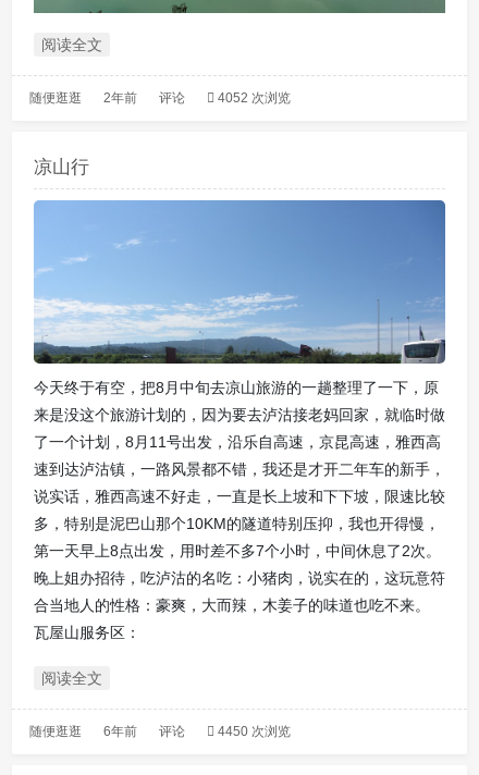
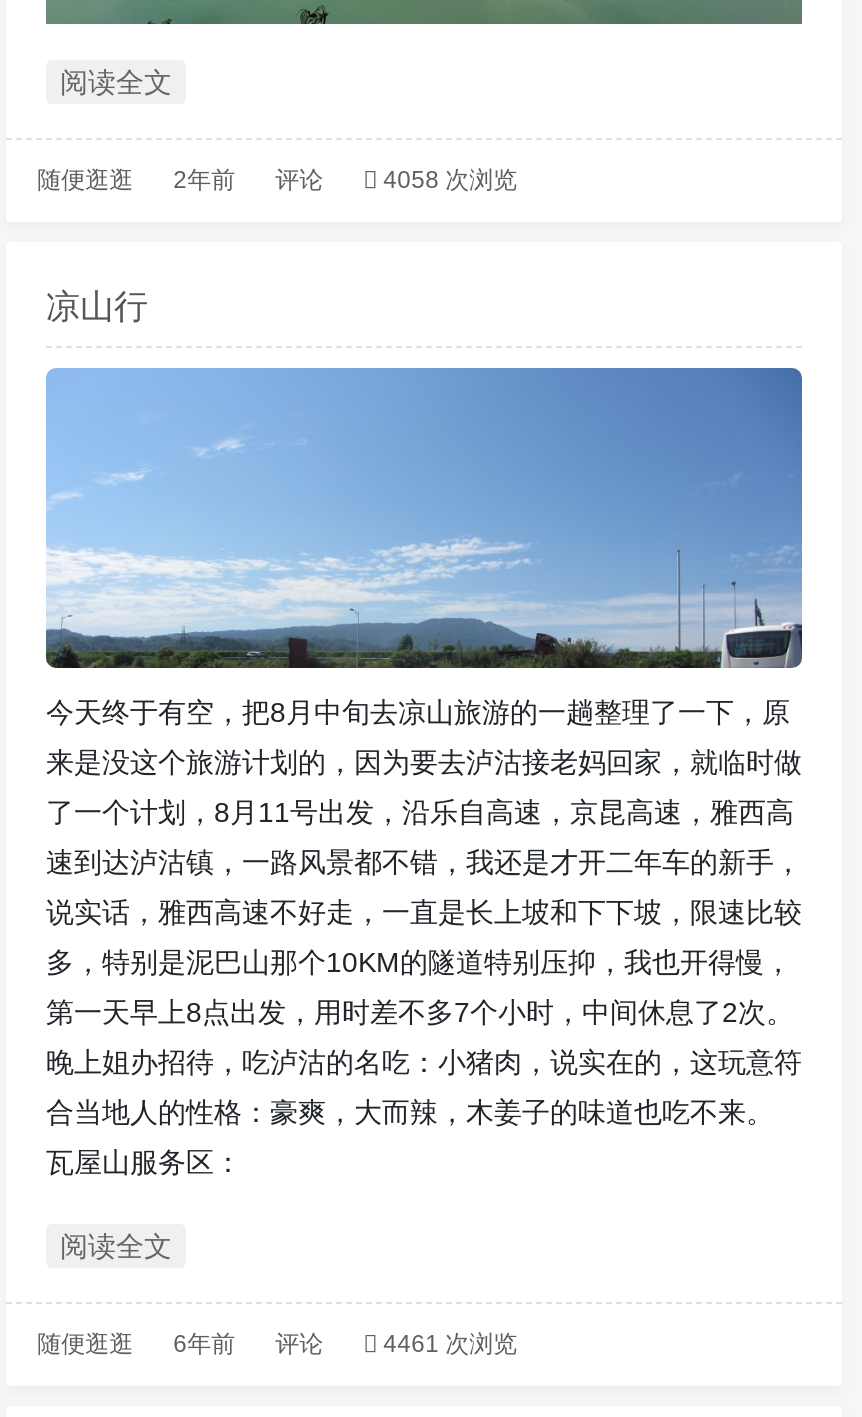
- 4052 次浏览
+ 4058 次浏览

- 4450 次浏览
+ 4461 次浏览
